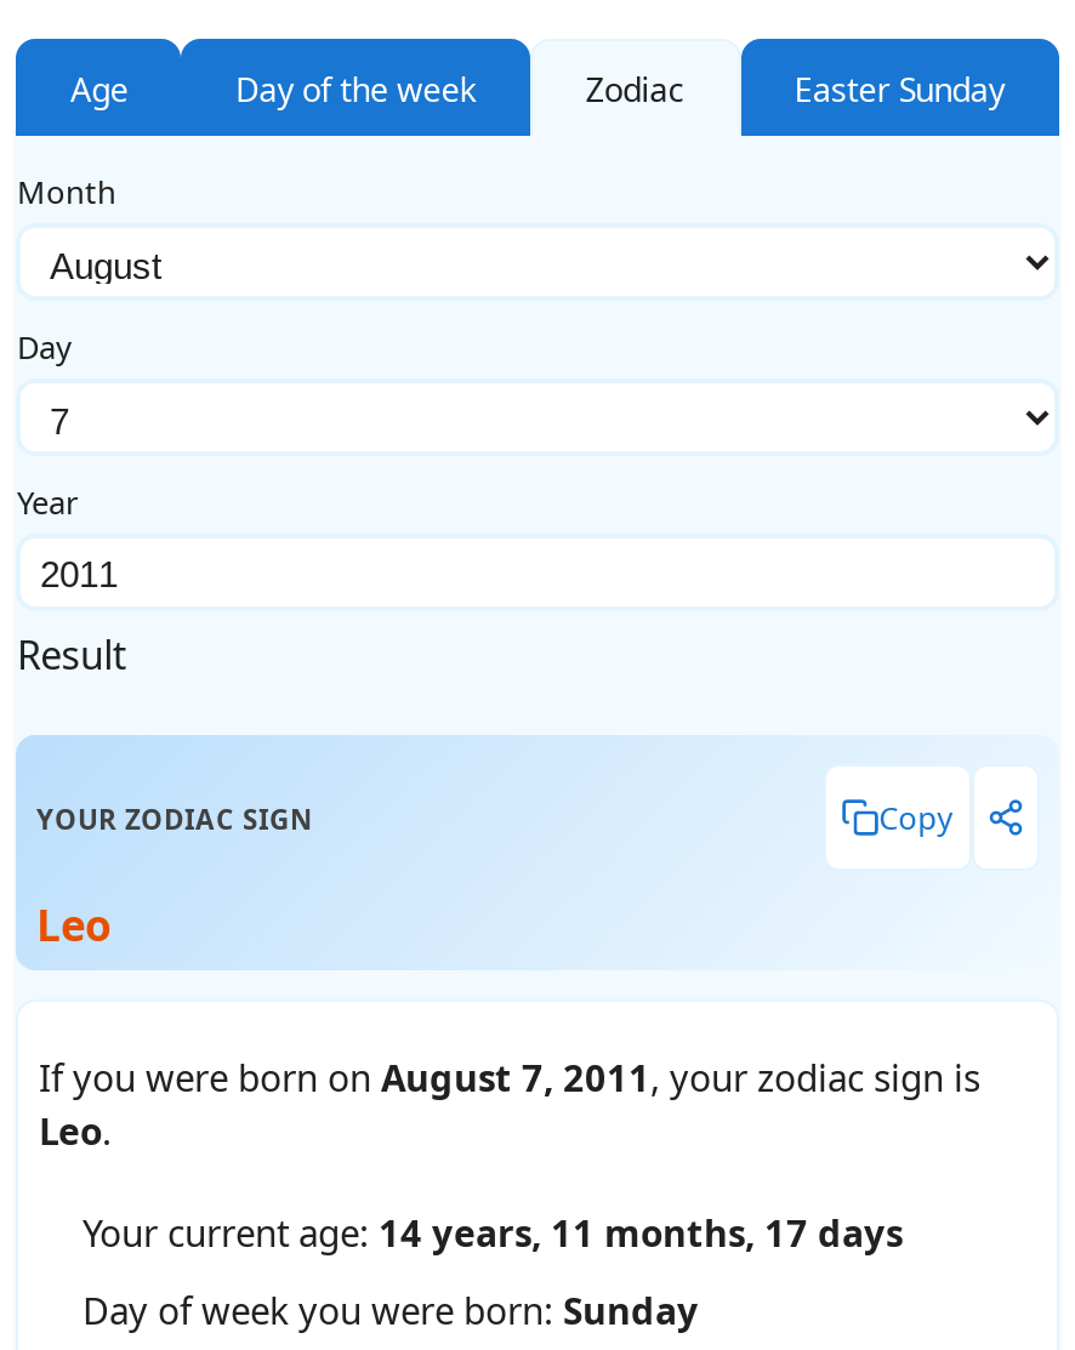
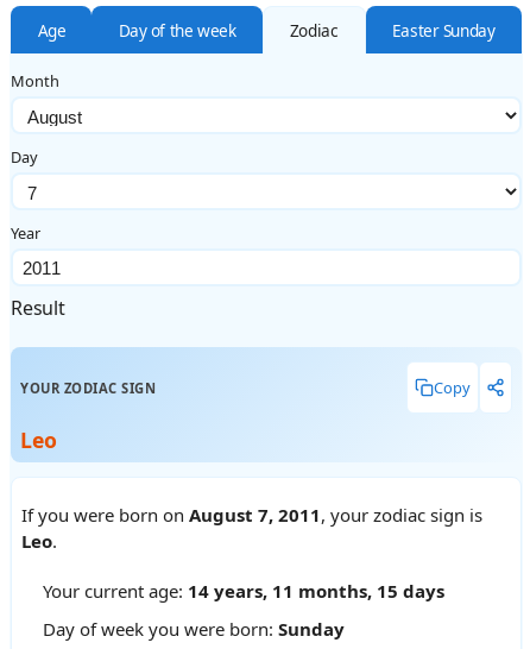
- Your current age: 14 years, 11 months, 17 days
+ Your current age: 14 years, 11 months, 15 days
